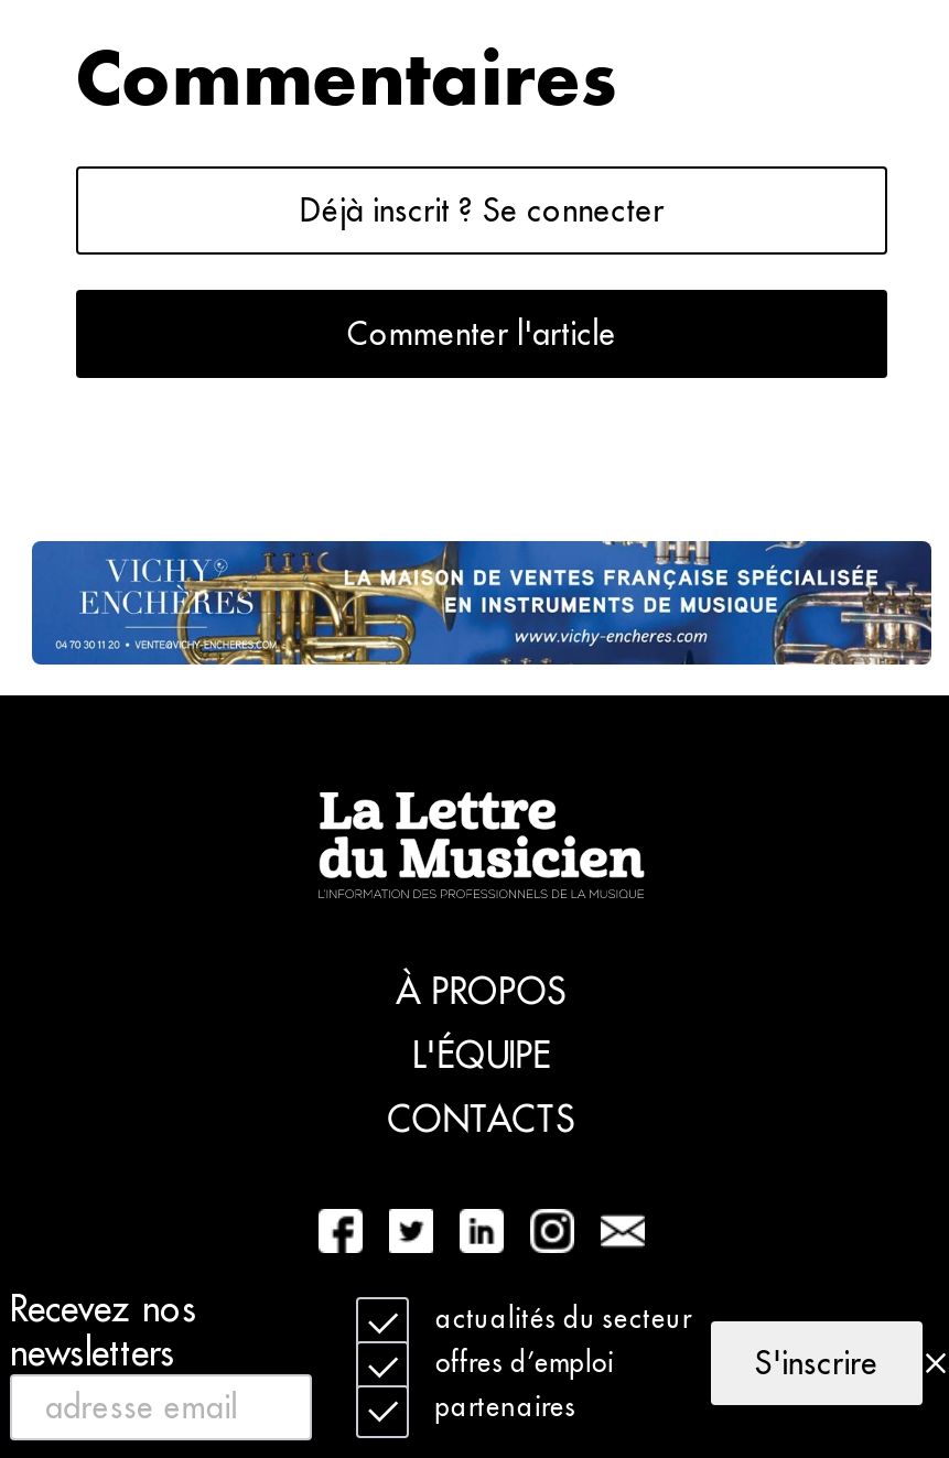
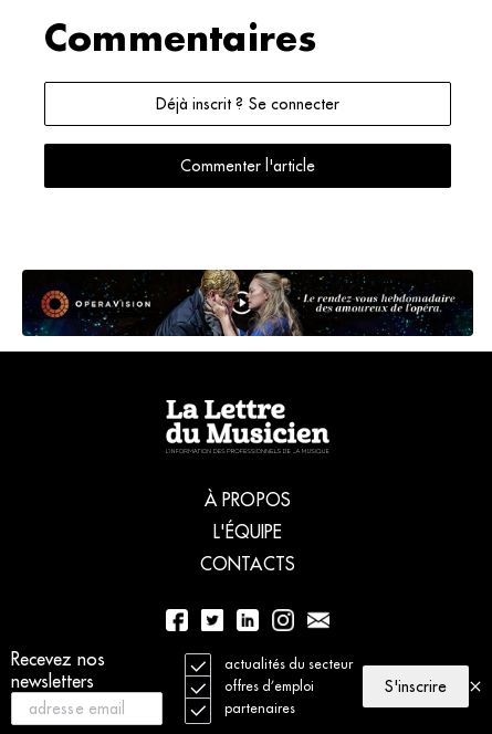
- [image]
+ [image]
